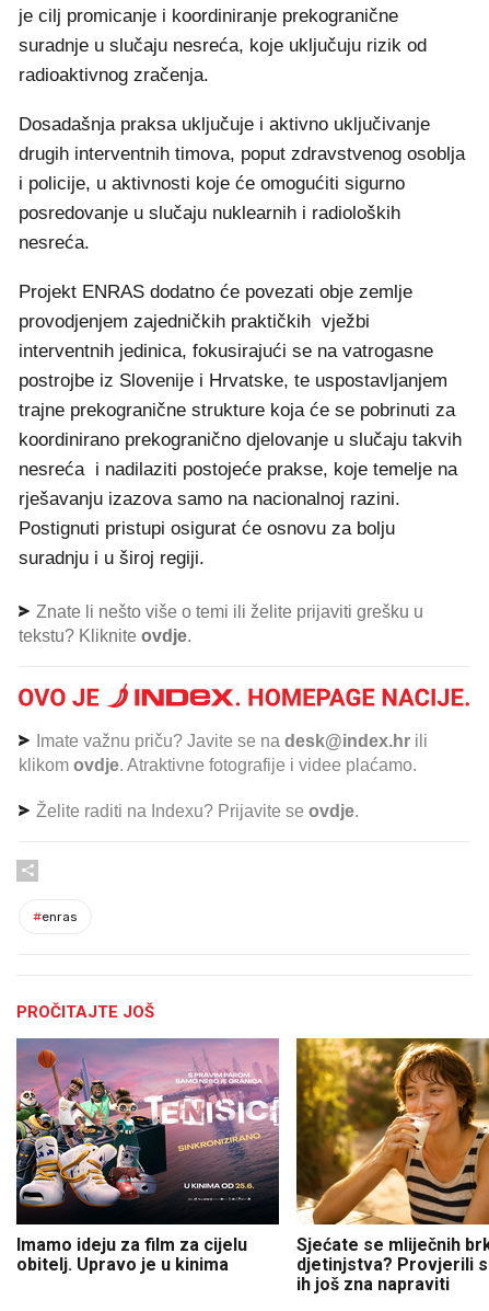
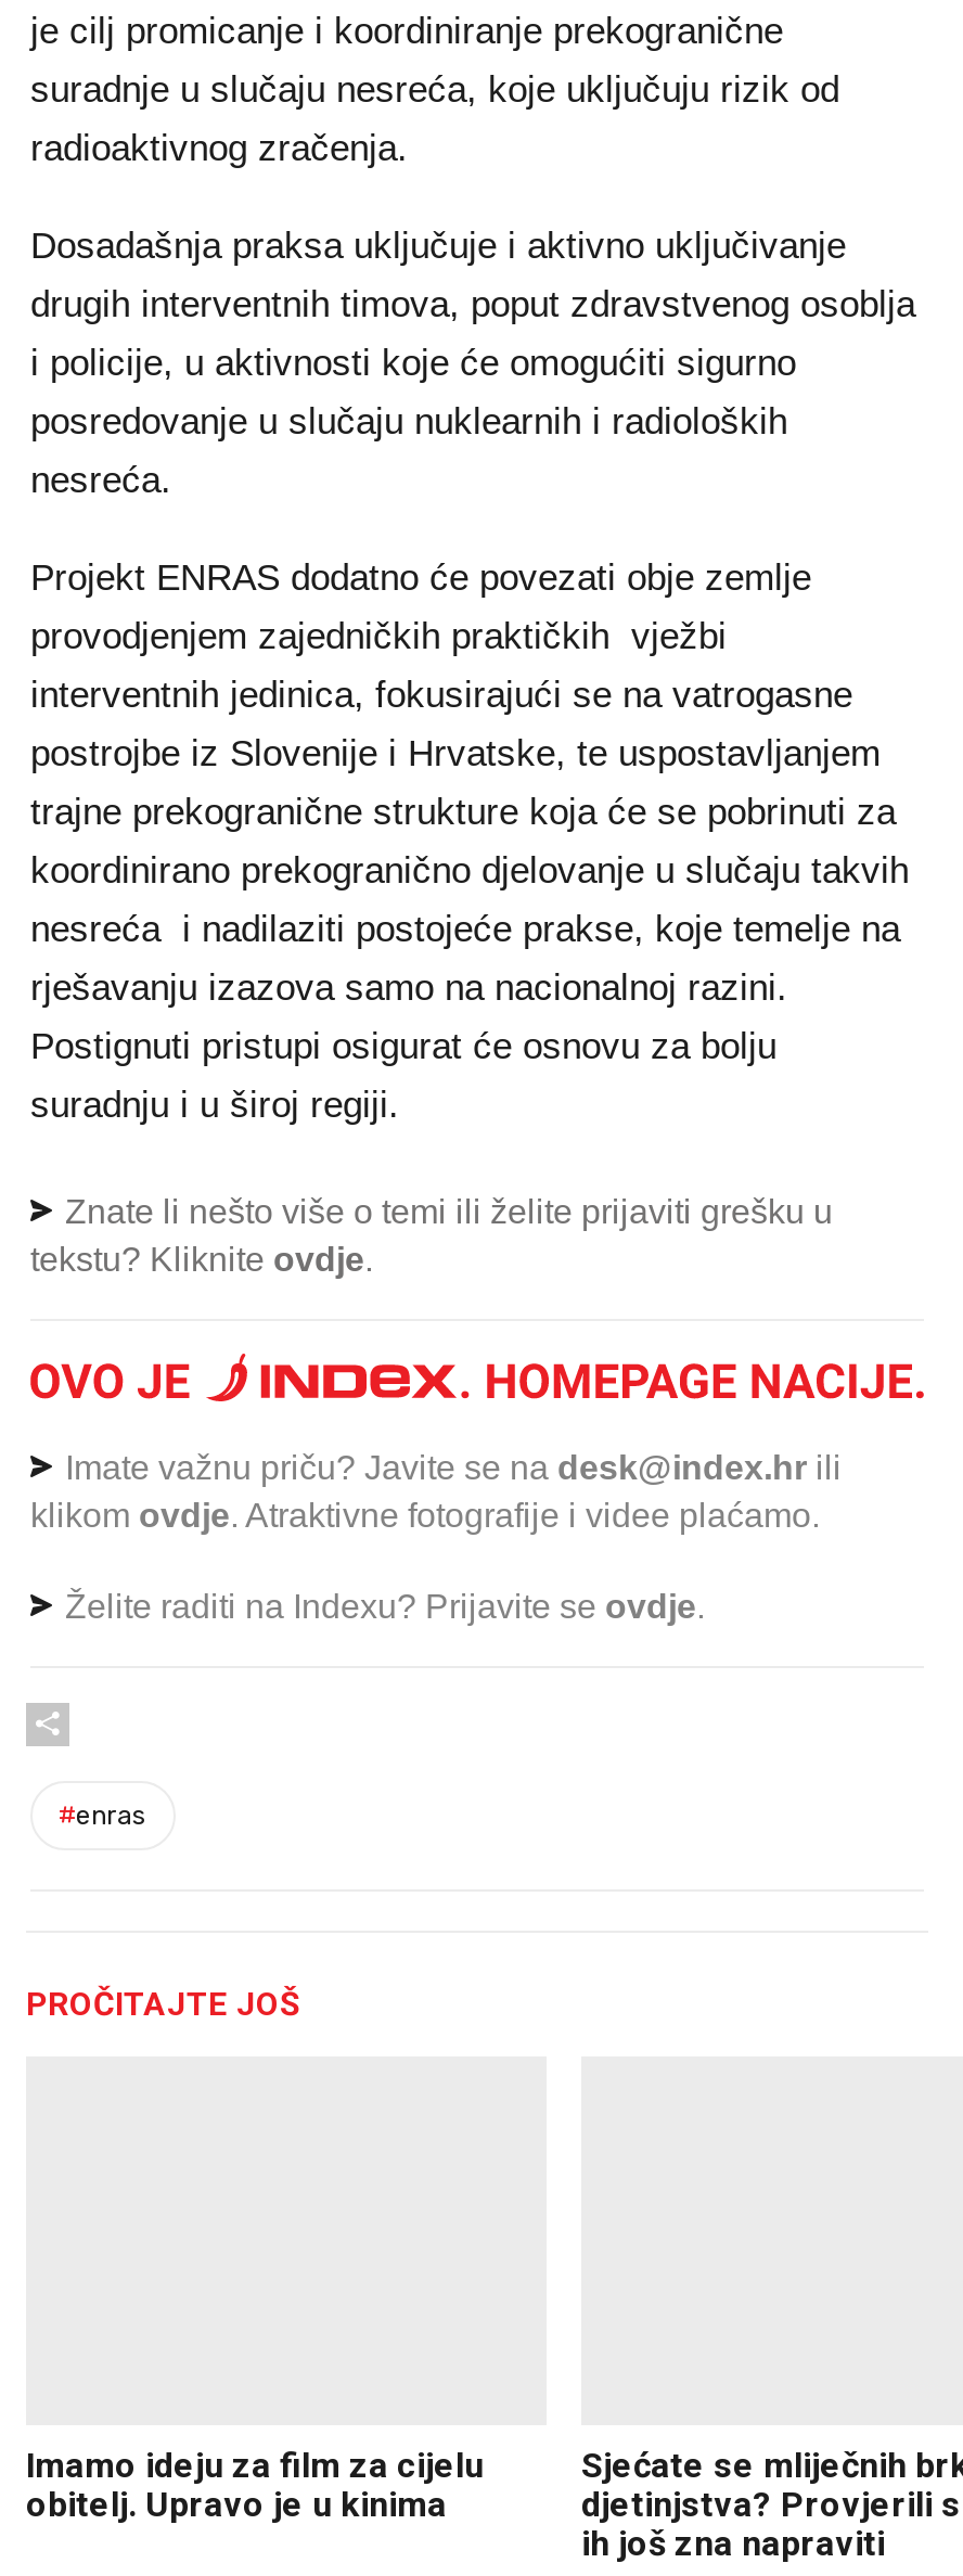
- [image]

- [image]
